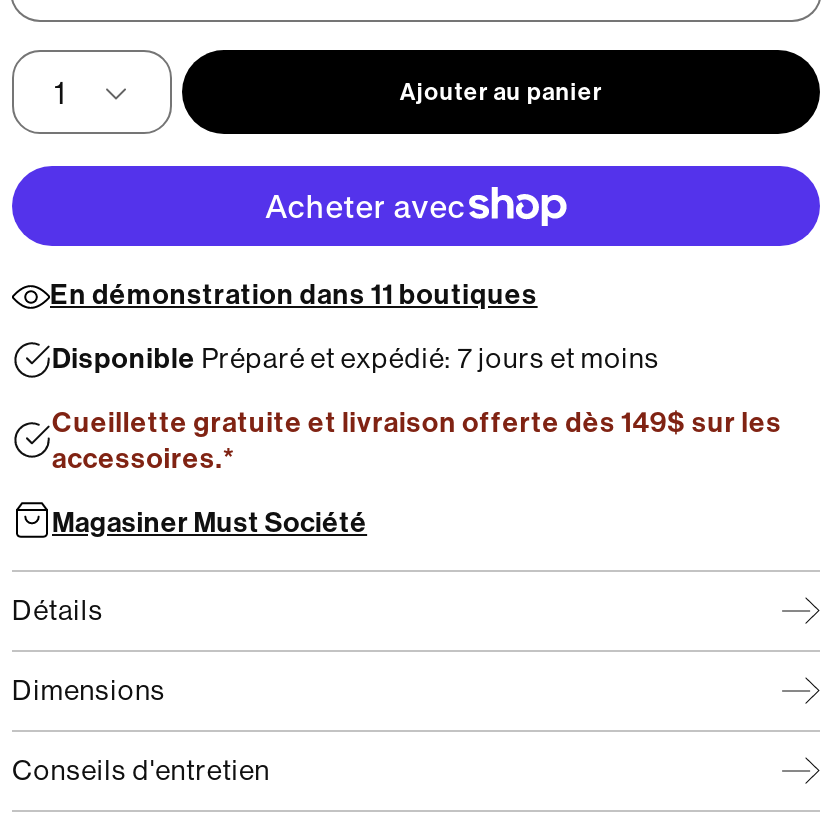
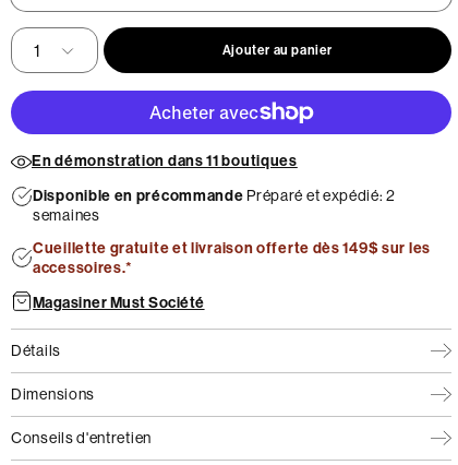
- Disponible Préparé et expédié: 7 jours et moins
+ Disponible en précommande Préparé et expédié: 2
+ semaines
